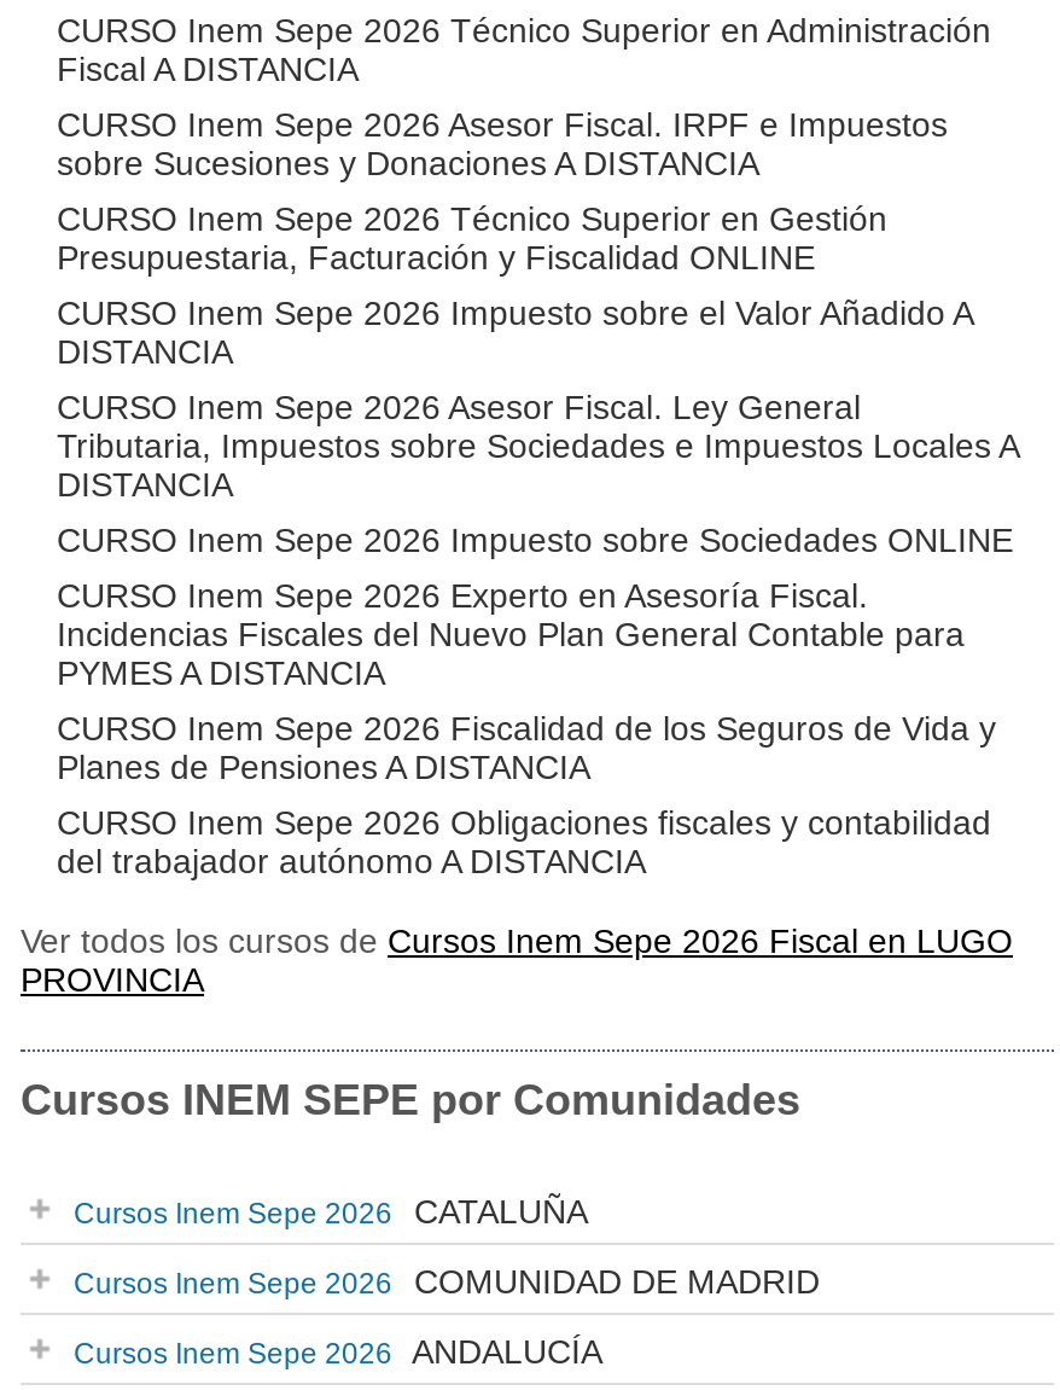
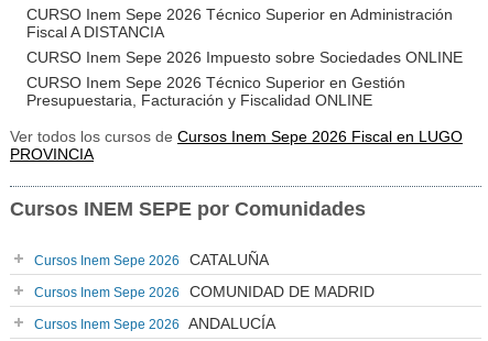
- CURSO Inem Sepe 2026 Asesor Fiscal. IRPF e Impuestos
- sobre Sucesiones y Donaciones A DISTANCIA

- CURSO Inem Sepe 2026 Impuesto sobre el Valor Añadido A
- DISTANCIA
- CURSO Inem Sepe 2026 Asesor Fiscal. Ley General
- Tributaria, Impuestos sobre Sociedades e Impuestos Locales A
- DISTANCIA
- CURSO Inem Sepe 2026 Experto en Asesoría Fiscal.
- Incidencias Fiscales del Nuevo Plan General Contable para
- PYMES A DISTANCIA
- CURSO Inem Sepe 2026 Fiscalidad de los Seguros de Vida y
- Planes de Pensiones A DISTANCIA
- CURSO Inem Sepe 2026 Obligaciones fiscales y contabilidad
- del trabajador autónomo A DISTANCIA

moved up: CURSO Inem Sepe 2026 Impuesto sobre Sociedades ONLINE
